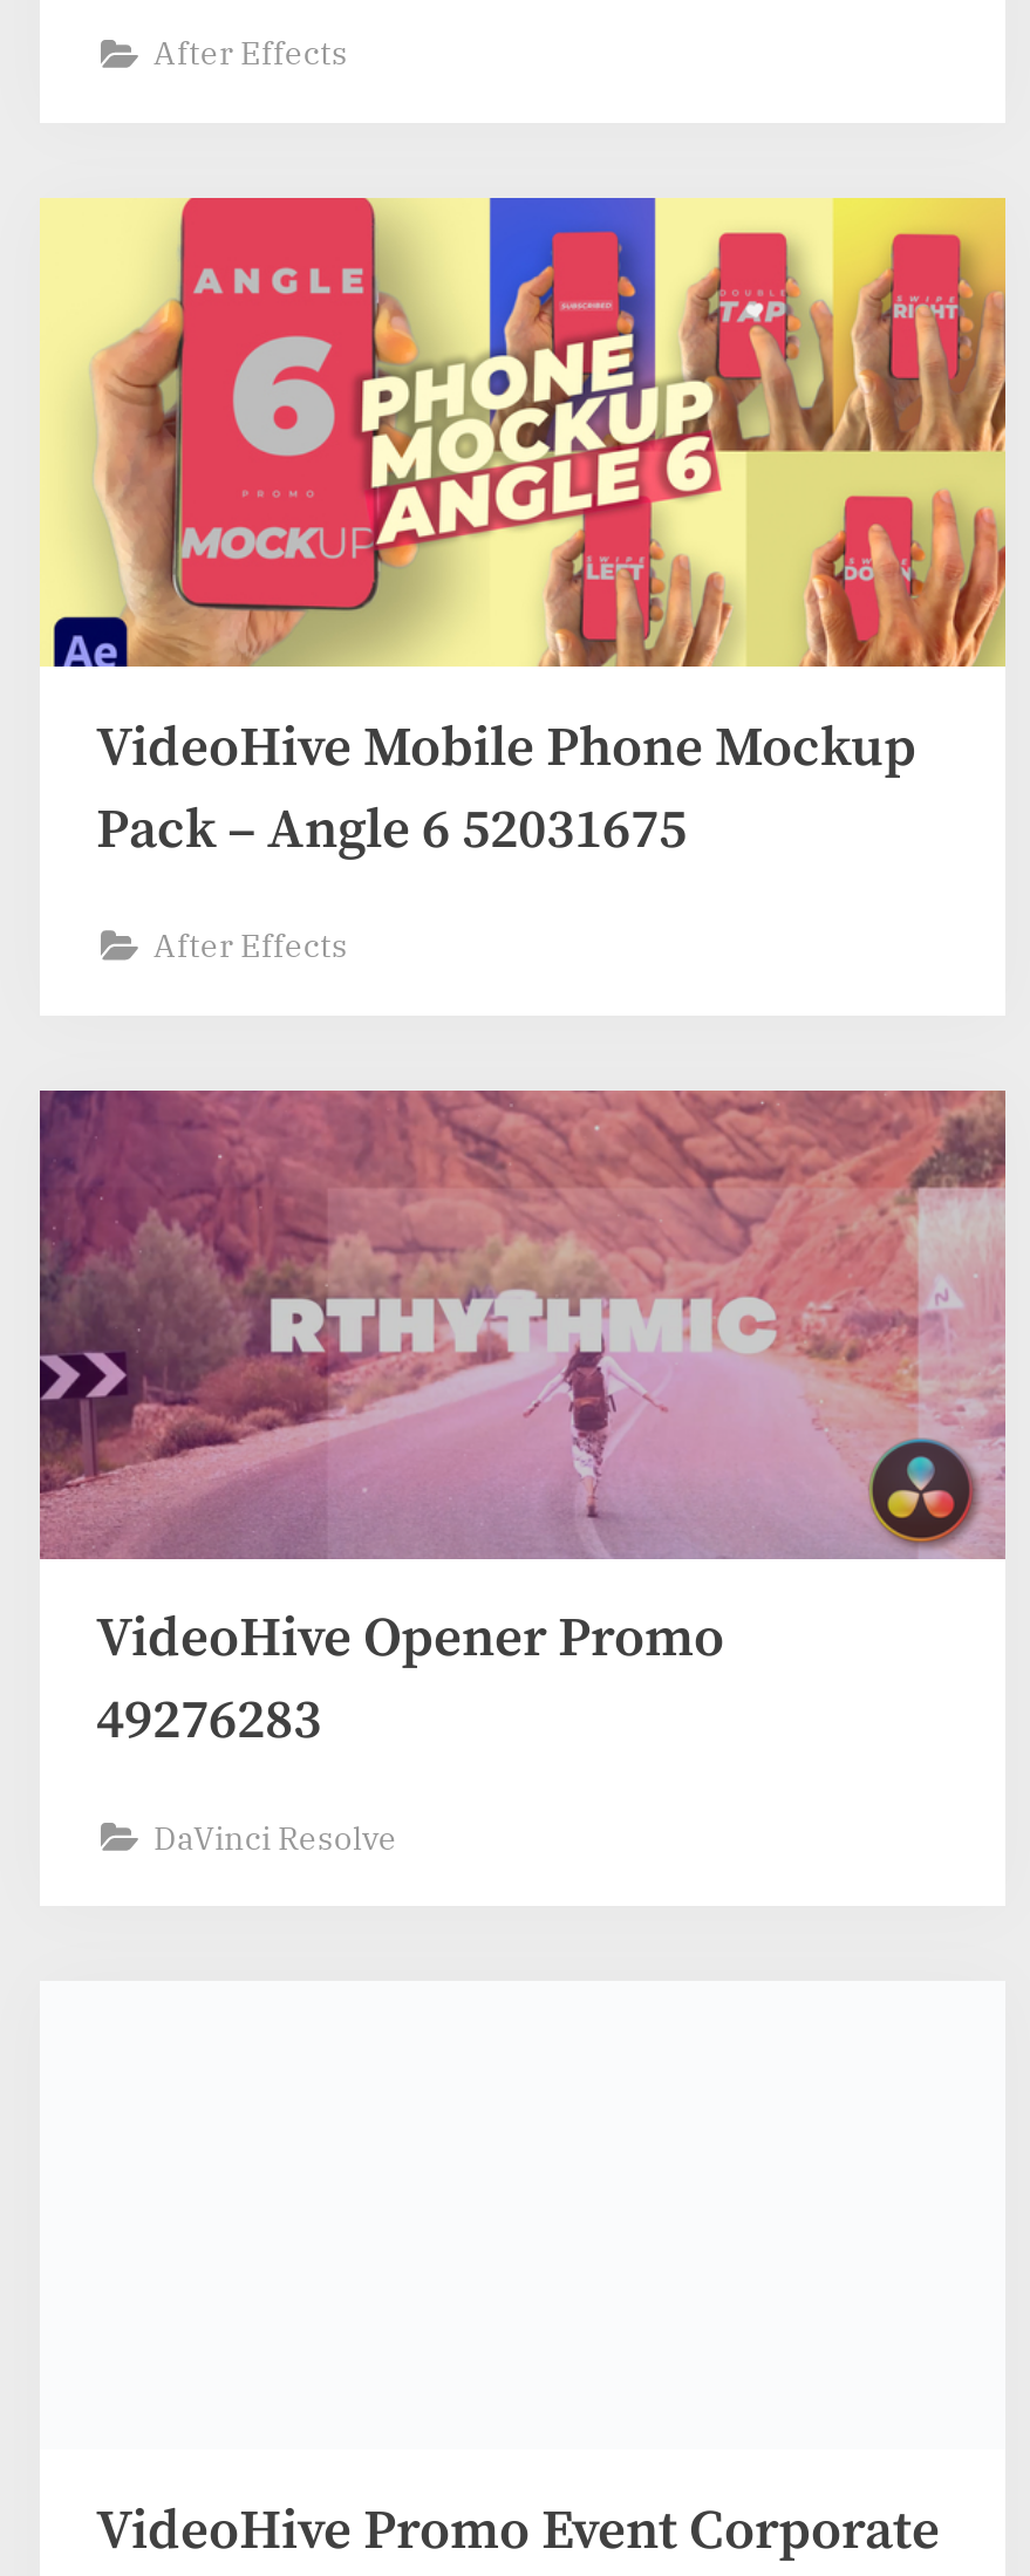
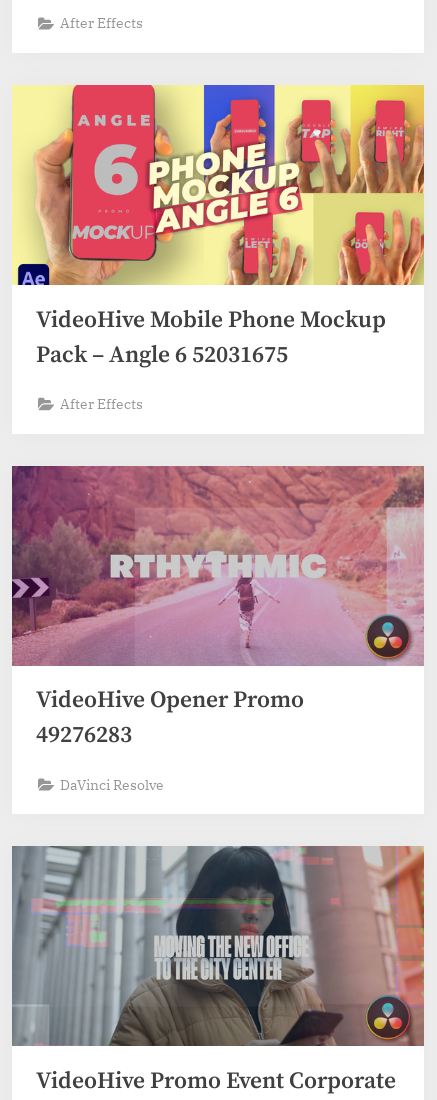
+ [image]
